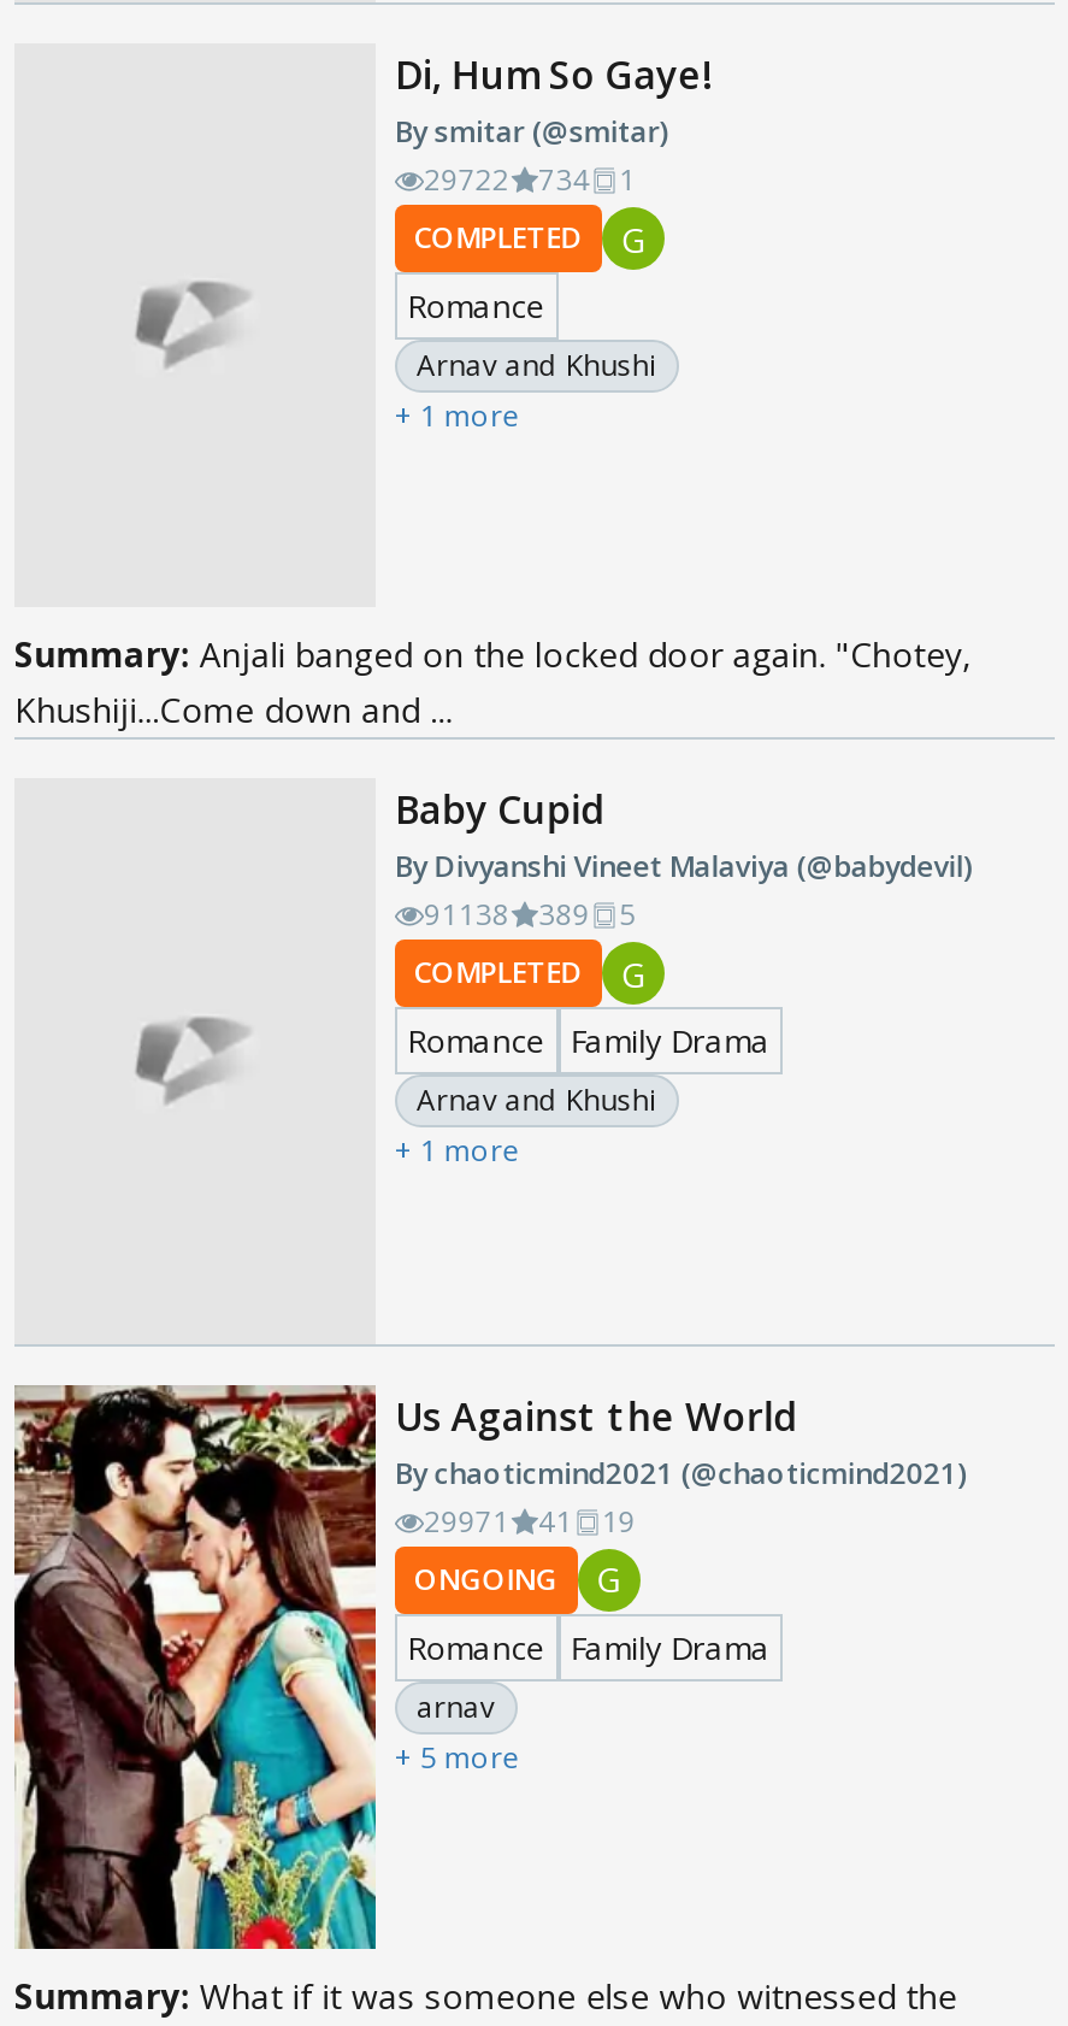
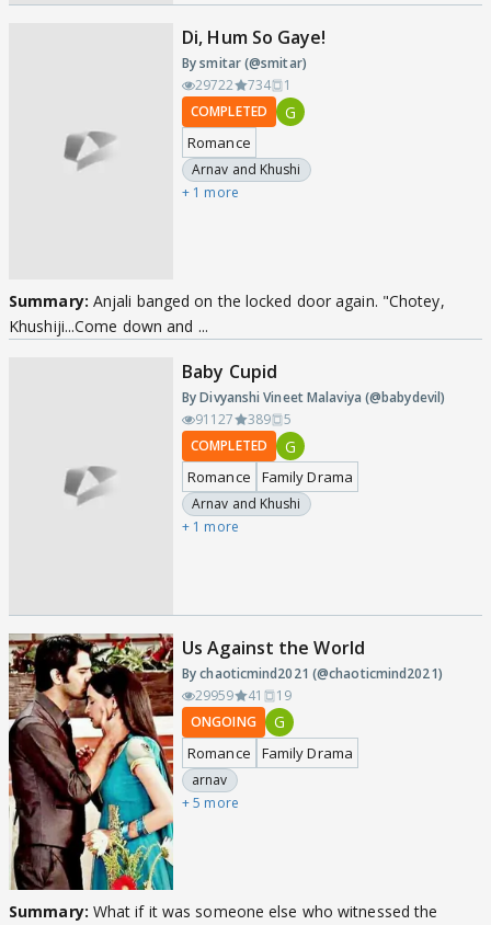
- 91138 389 5
+ 91127 389 5

- 29971 41 19
+ 29959 41 19
